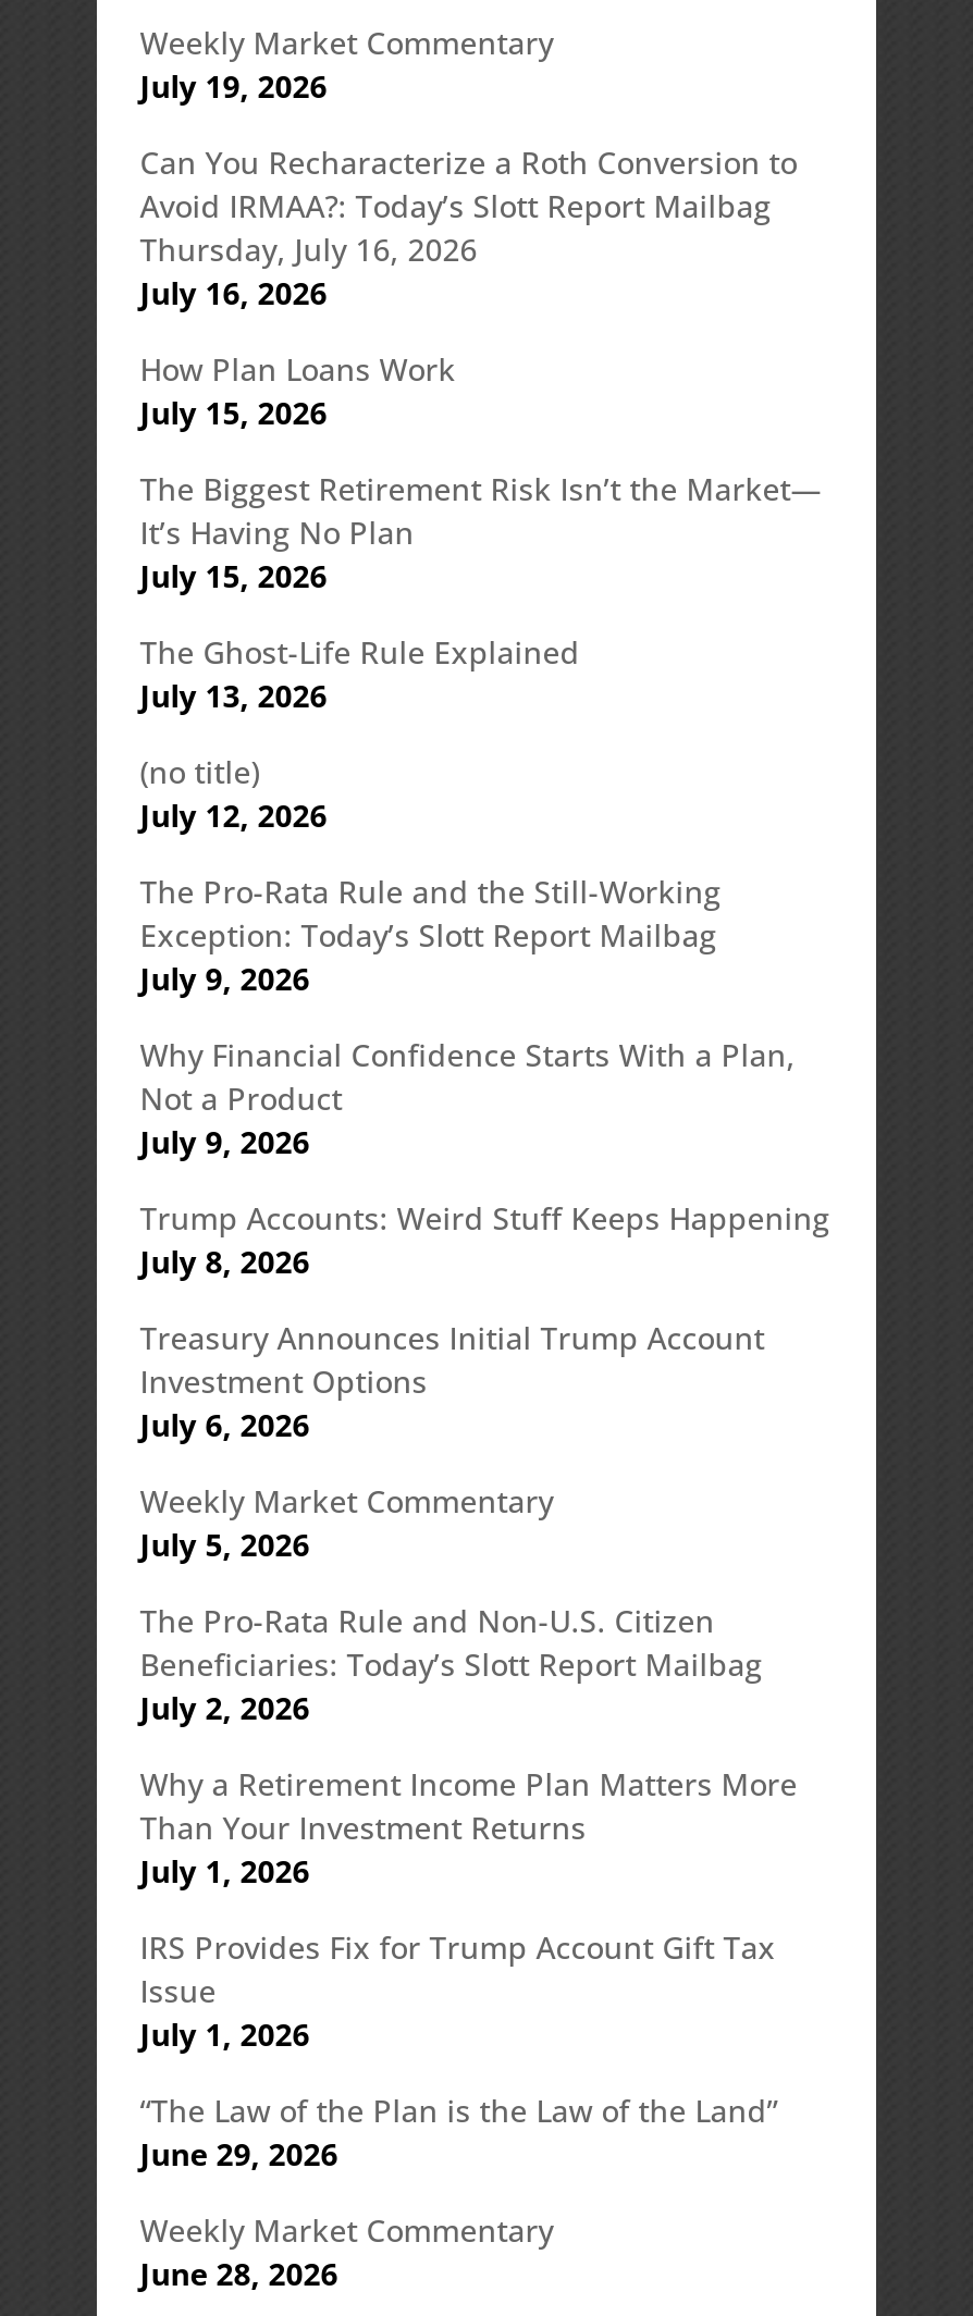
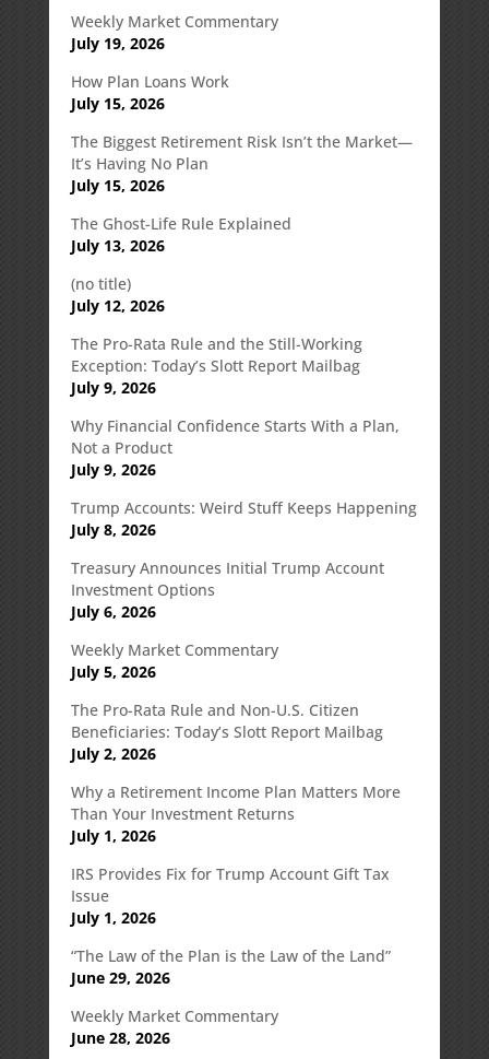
- Can You Recharacterize a Roth Conversion to
- Avoid IRMAA?: Today’s Slott Report Mailbag
- Thursday, July 16, 2026
- July 16, 2026
